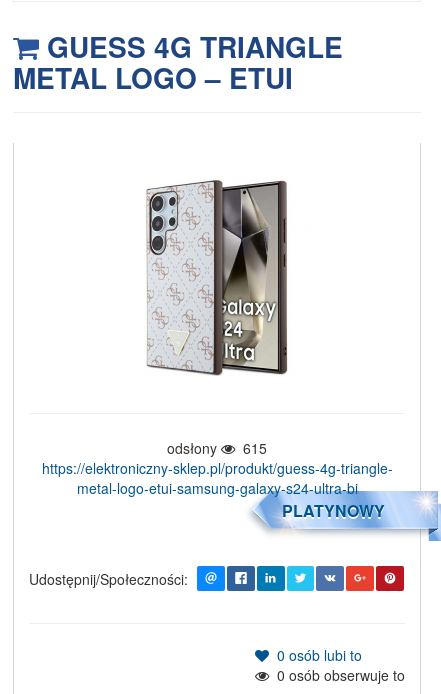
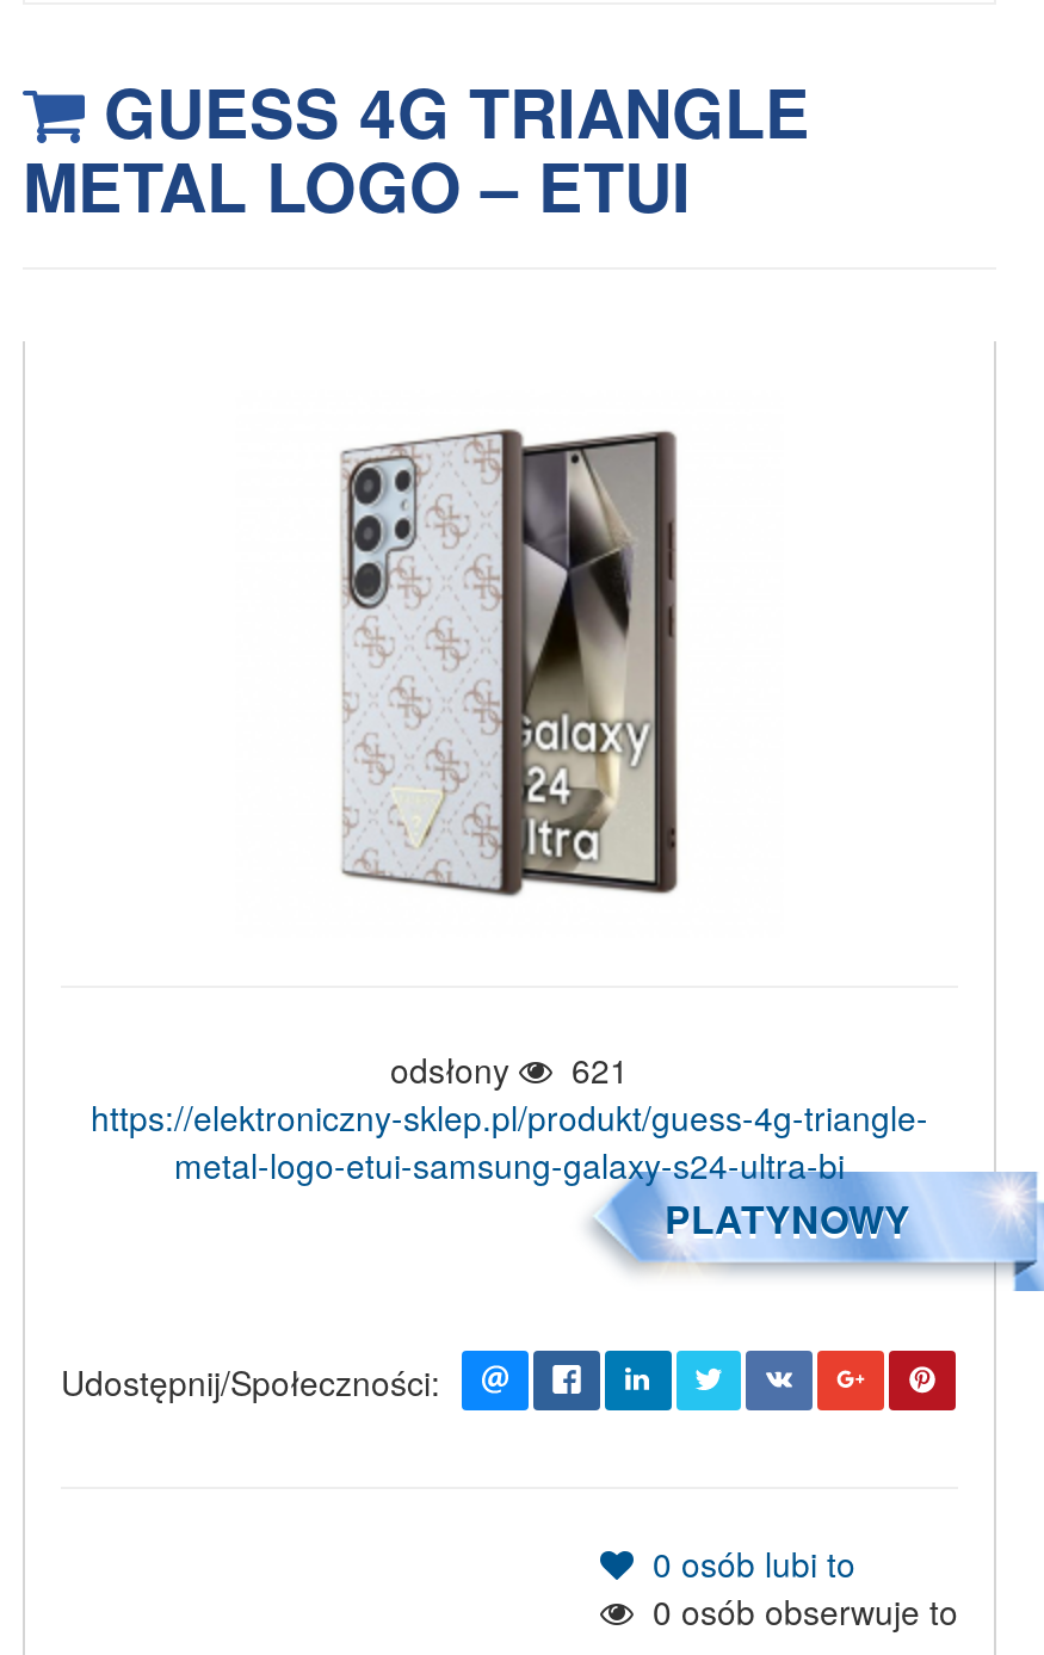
- odsłony 615
+ odsłony 621
